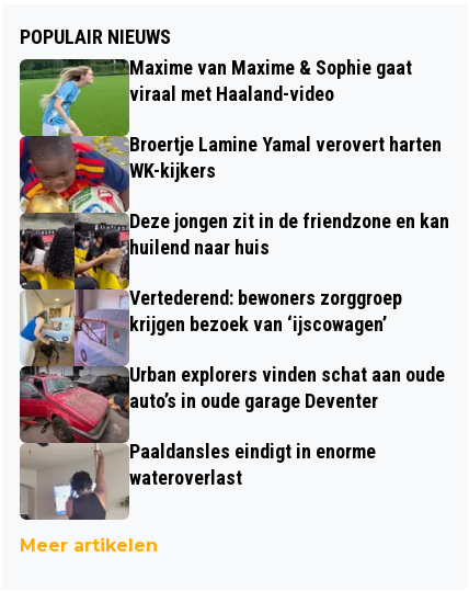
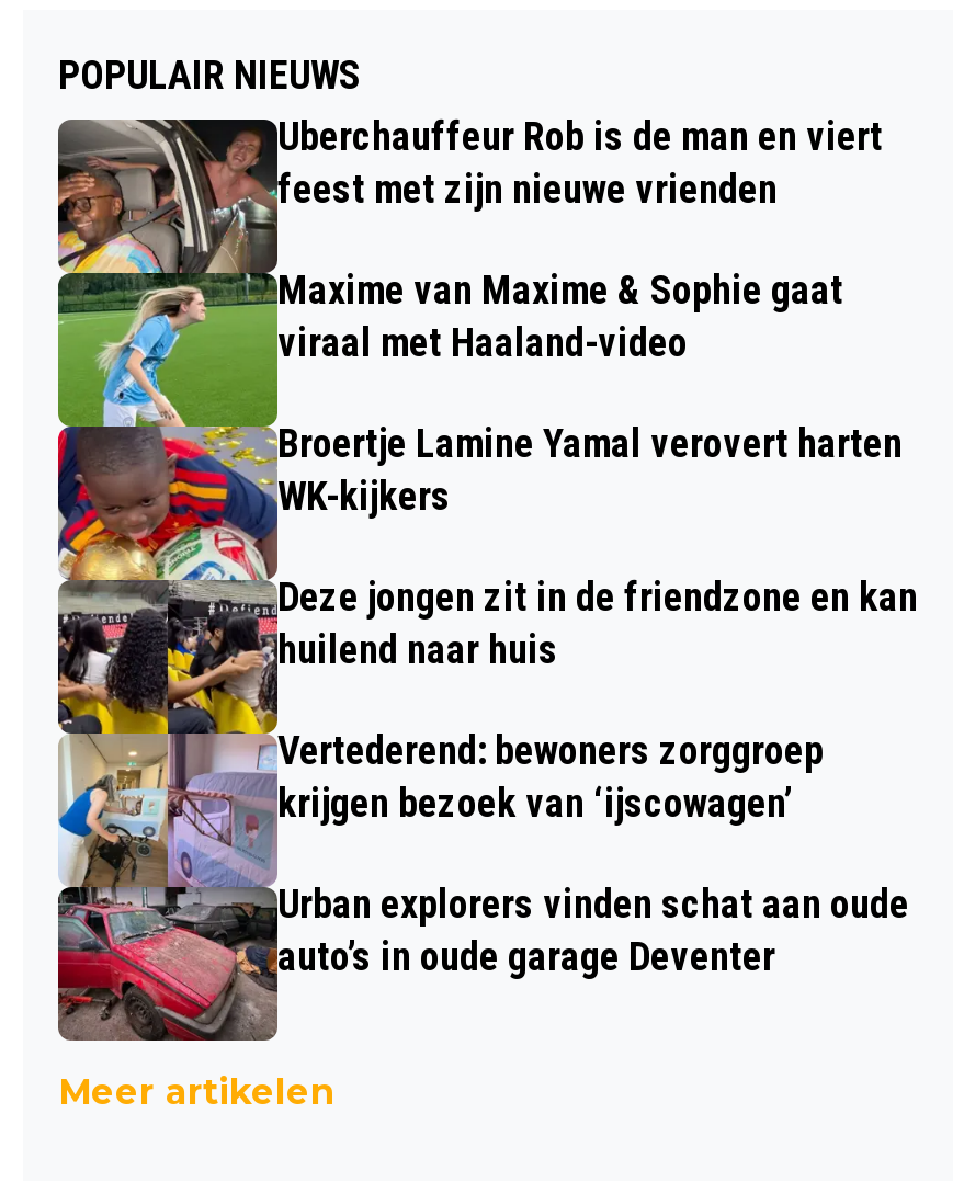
+ [image]
+ Uberchauffeur Rob is de man en viert
+ feest met zijn nieuwe vrienden

moved down: Maxime van Maxime & Sophie gaat | viraal met Haaland-video | Broertje Lamine Yamal verovert harten | ... | Urban explorers vinden schat aan oude | auto’s in oude garage Deventer

- [image]
- Paaldansles eindigt in enorme
- wateroverlast
